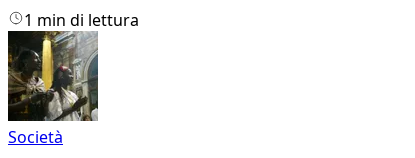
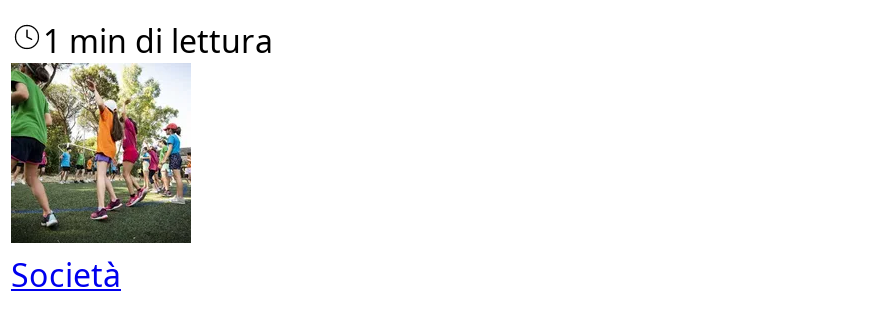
- [image]
+ [image]
